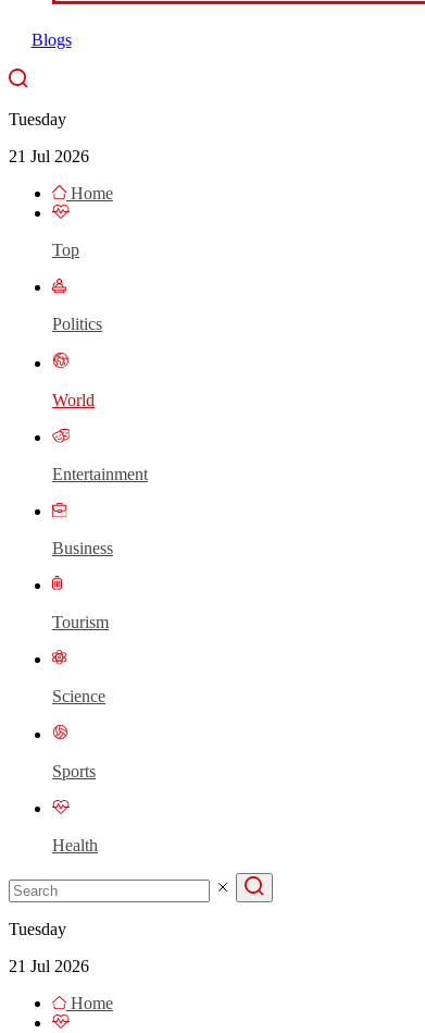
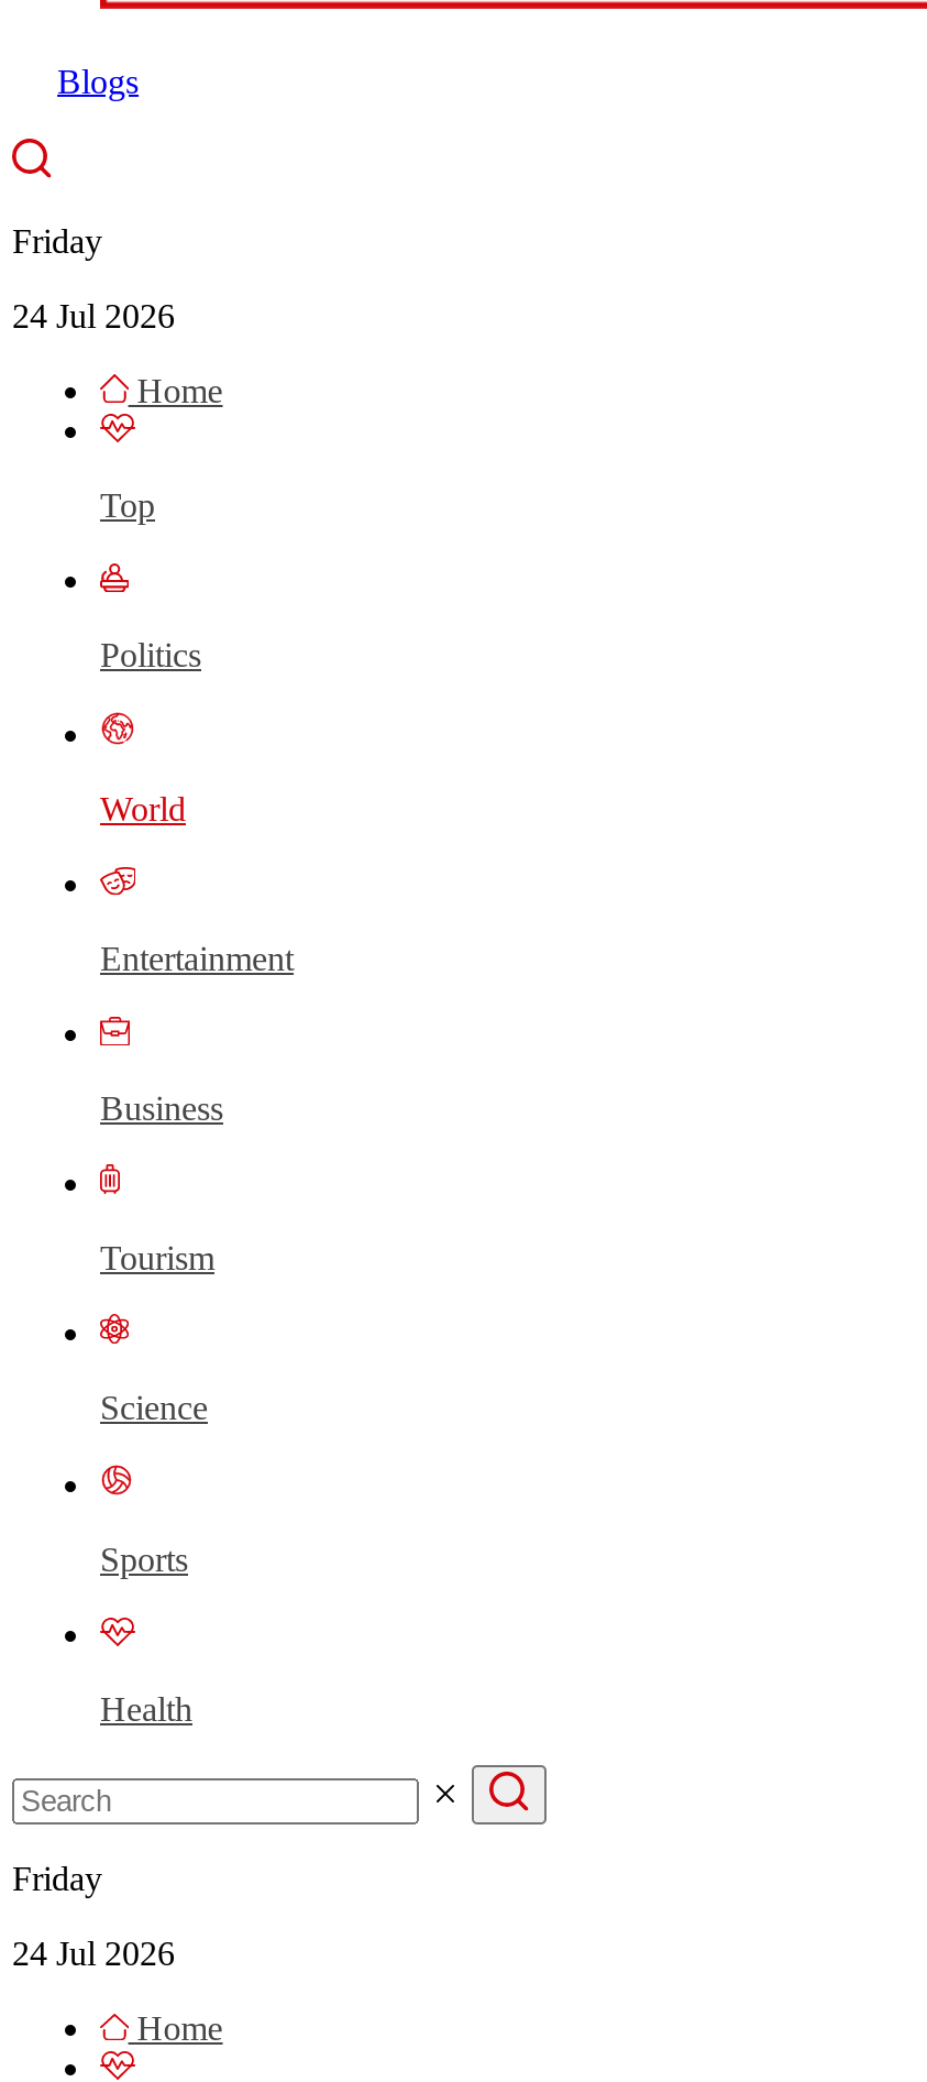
- Tuesday
+ Friday

- 21 Jul 2026
+ 24 Jul 2026

- Tuesday
+ Friday

- 21 Jul 2026
+ 24 Jul 2026
